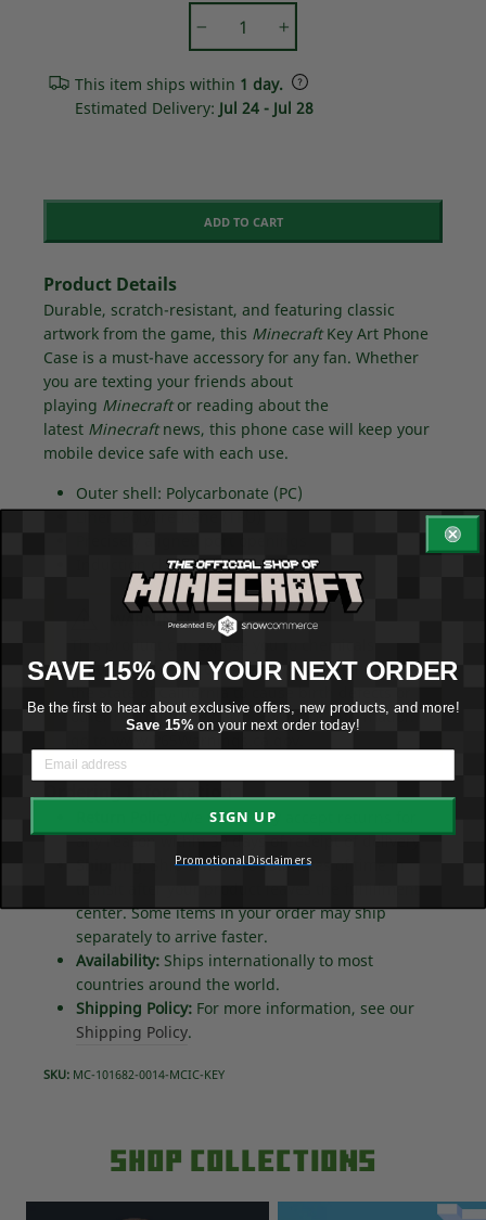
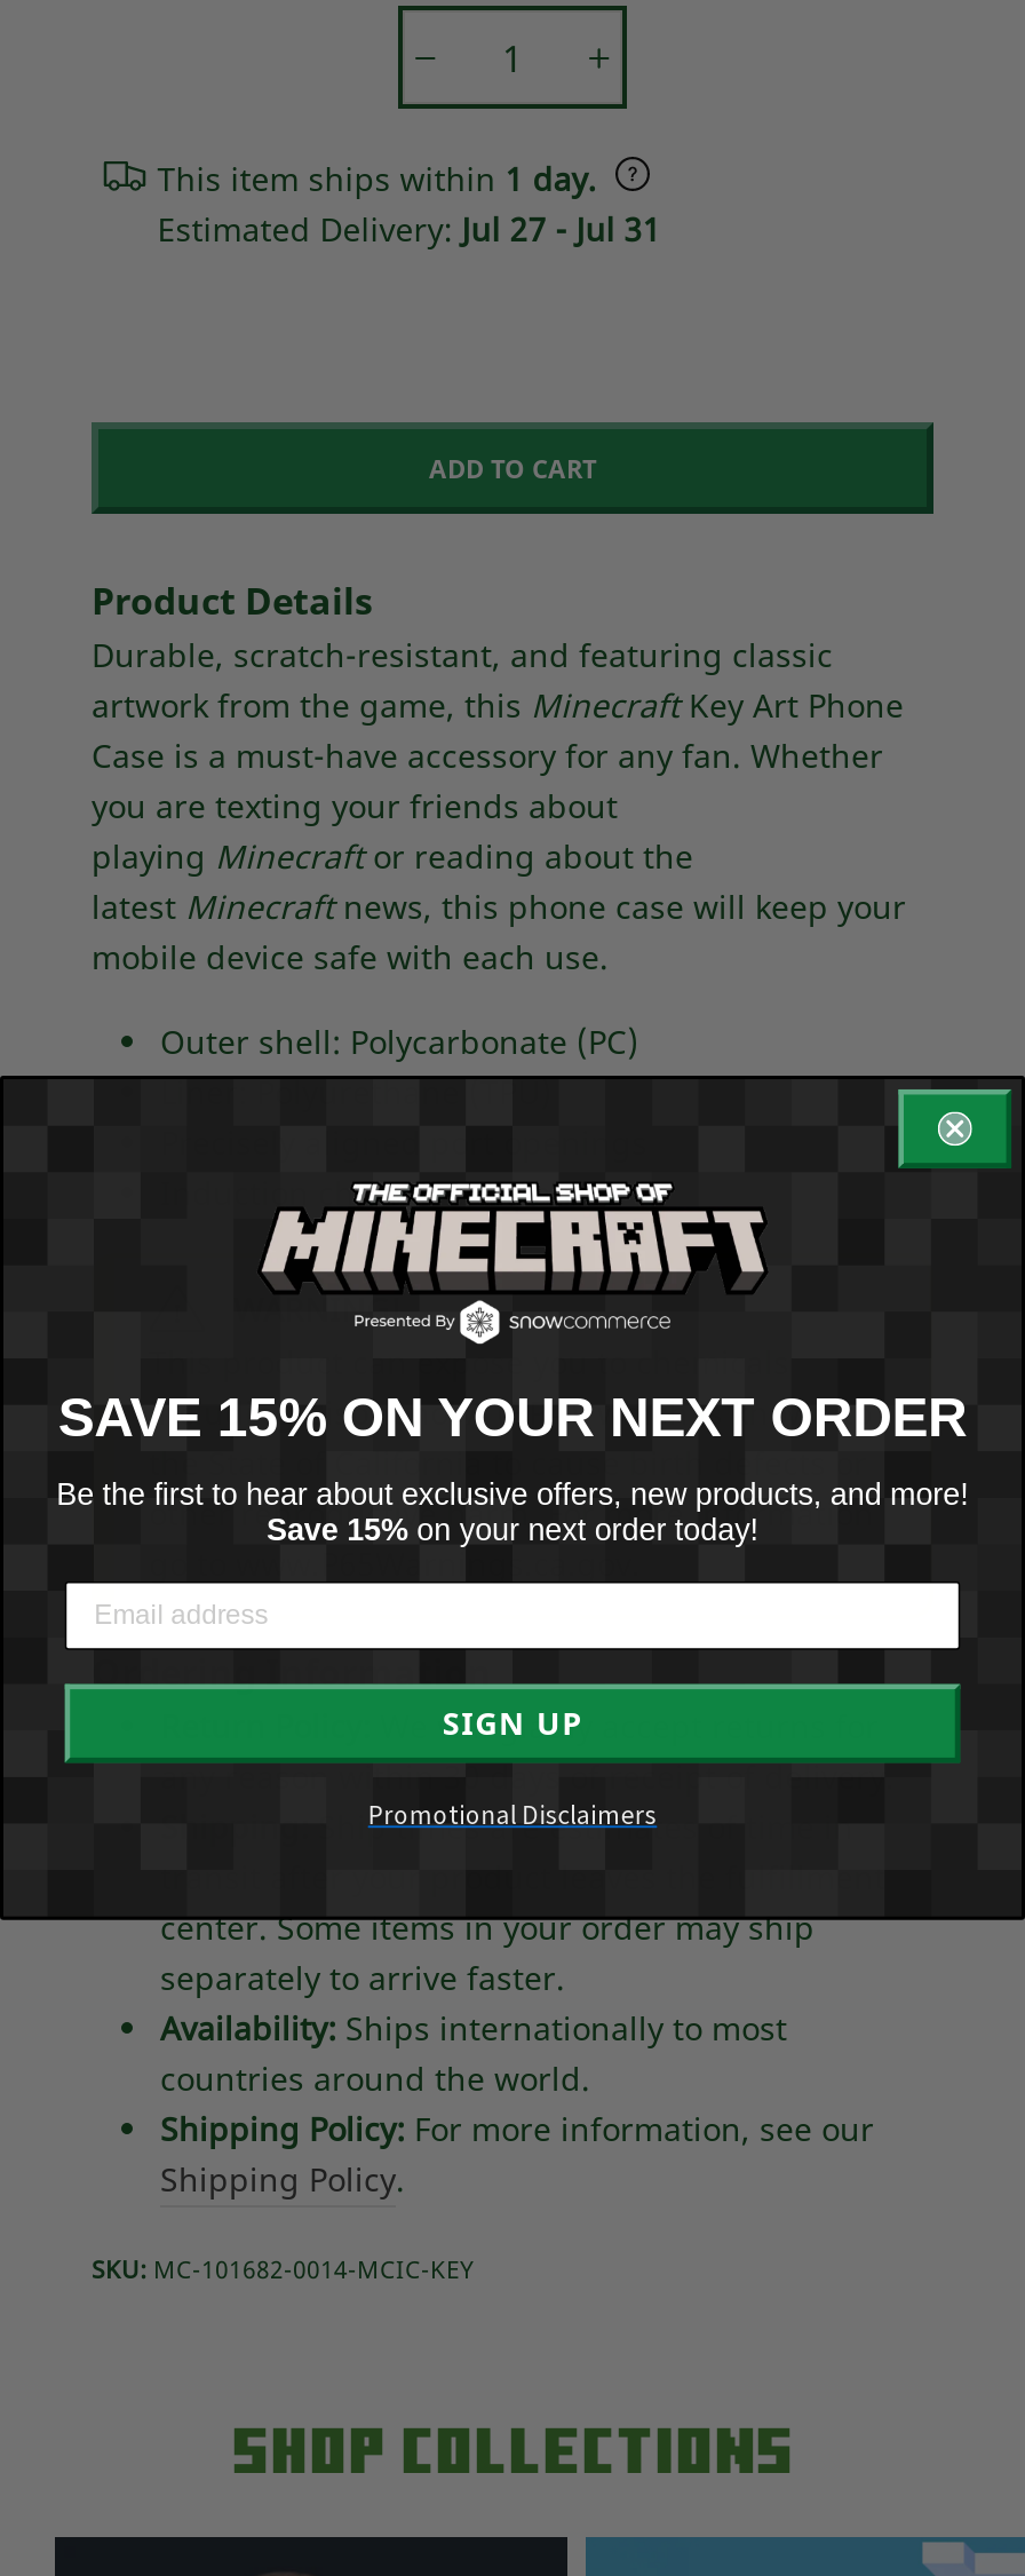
- Estimated Delivery: Jul 24 - Jul 28
+ Estimated Delivery: Jul 27 - Jul 31
